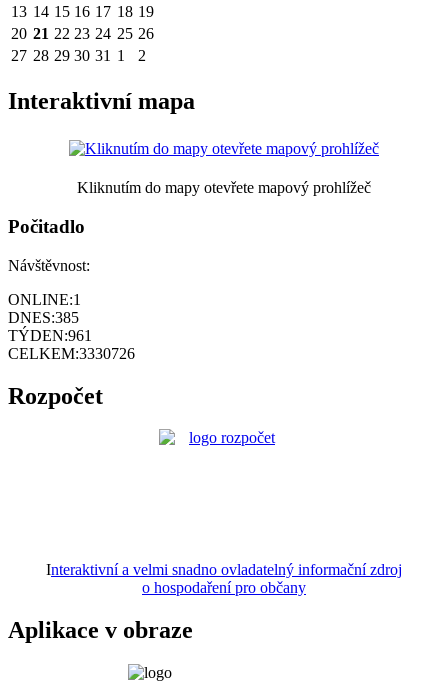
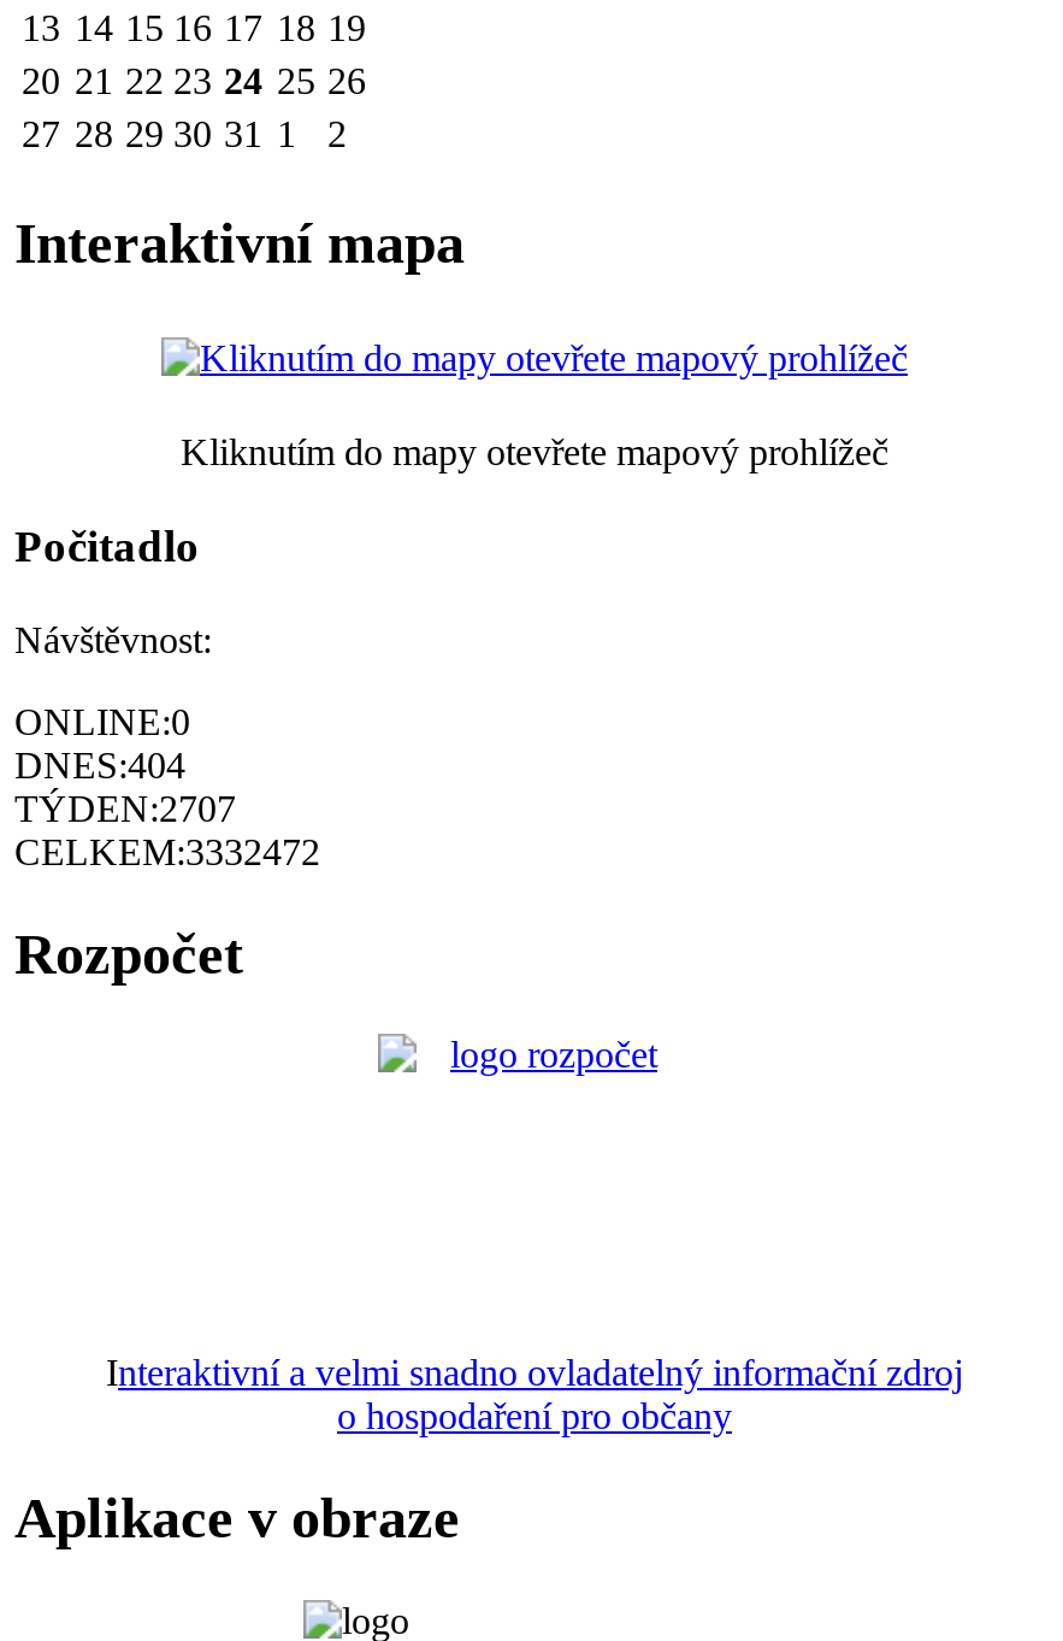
- ONLINE:1
+ ONLINE:0

- DNES:385
+ DNES:404

- TÝDEN:961
+ TÝDEN:2707

- CELKEM:3330726
+ CELKEM:3332472
